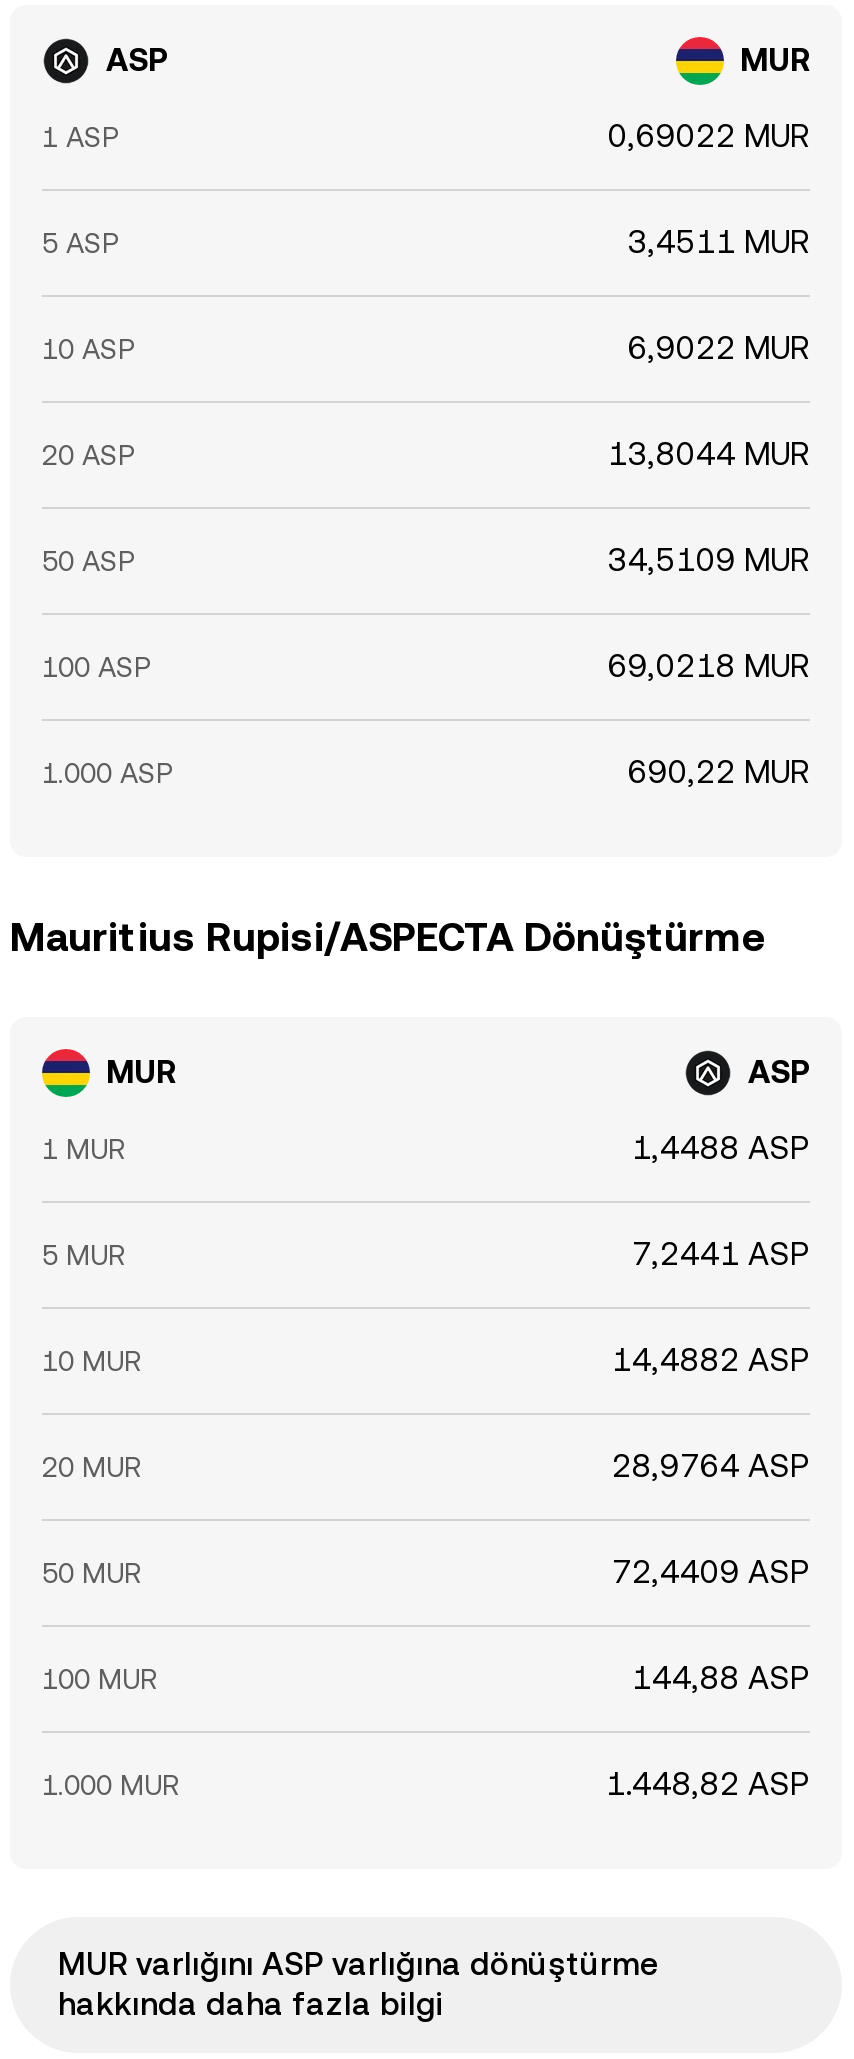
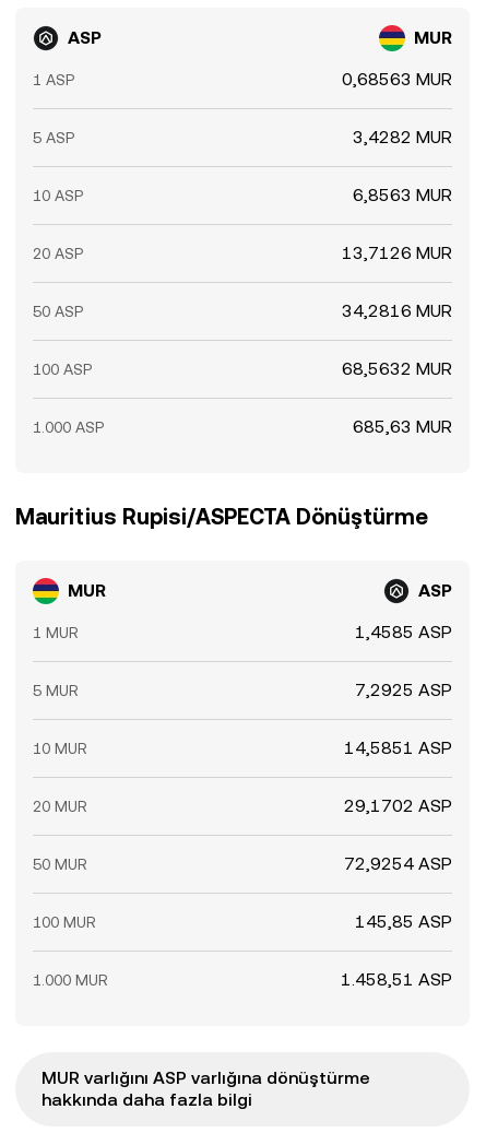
- 0,69022 MUR
+ 0,68563 MUR

- 3,4511 MUR
+ 3,4282 MUR

- 6,9022 MUR
+ 6,8563 MUR

- 13,8044 MUR
+ 13,7126 MUR

- 34,5109 MUR
+ 34,2816 MUR

- 69,0218 MUR
+ 68,5632 MUR

- 690,22 MUR
+ 685,63 MUR

- 1,4488 ASP
+ 1,4585 ASP

- 7,2441 ASP
+ 7,2925 ASP

- 14,4882 ASP
+ 14,5851 ASP

- 28,9764 ASP
+ 29,1702 ASP

- 72,4409 ASP
+ 72,9254 ASP

- 144,88 ASP
+ 145,85 ASP

- 1.448,82 ASP
+ 1.458,51 ASP
